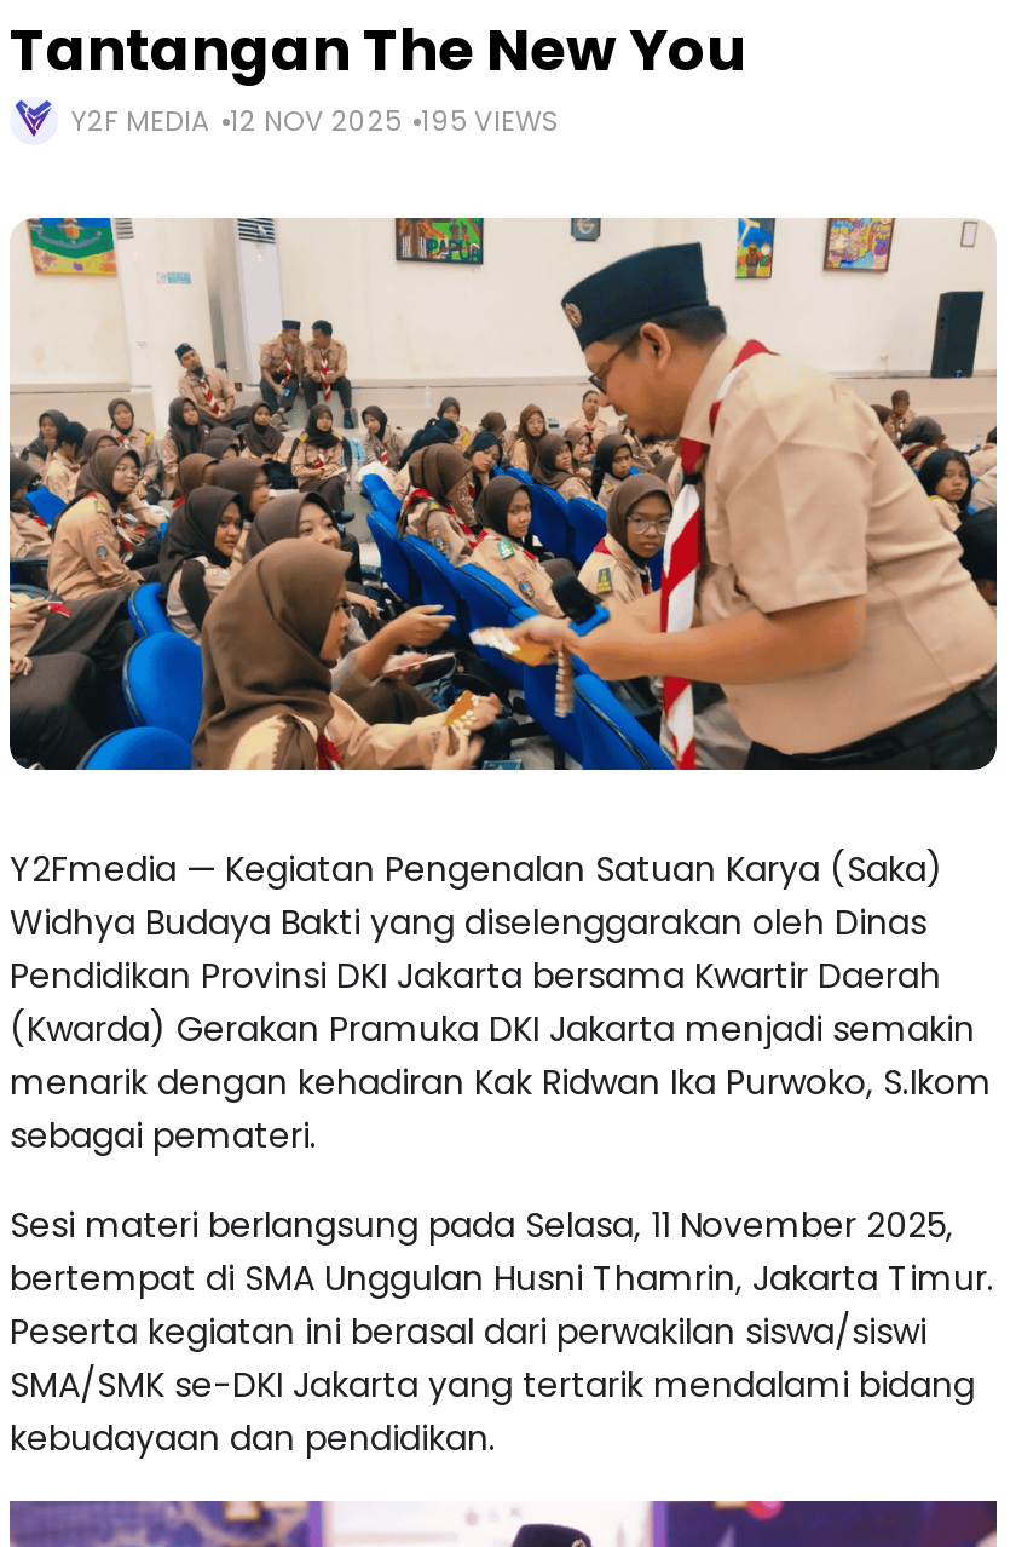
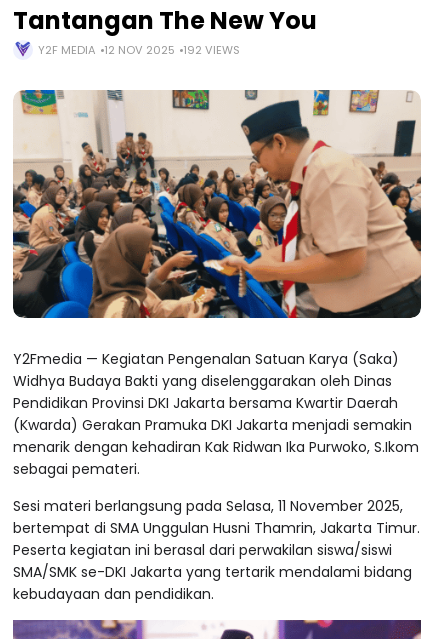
- Y2F MEDIA 12 NOV 2025 195 VIEWS
+ Y2F MEDIA 12 NOV 2025 192 VIEWS
